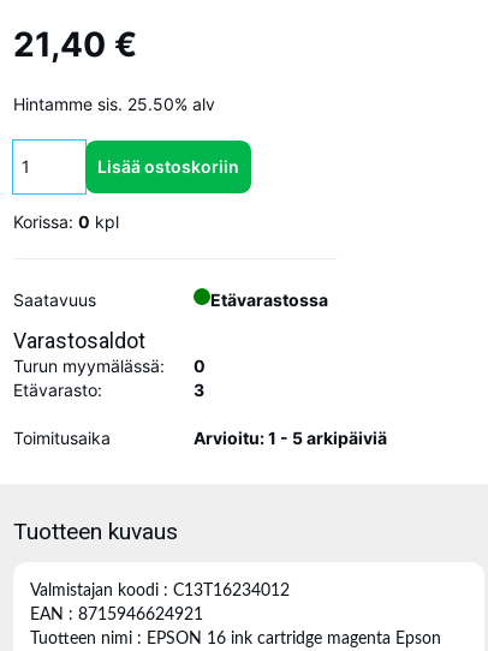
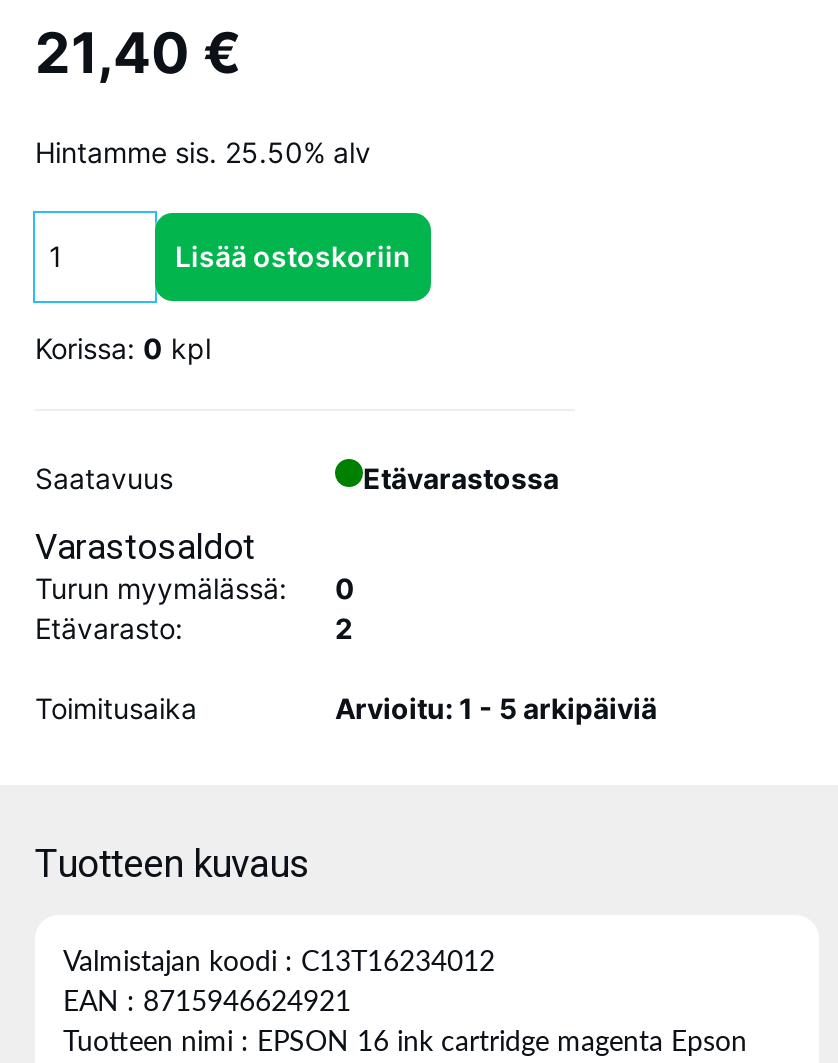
- 3
+ 2
